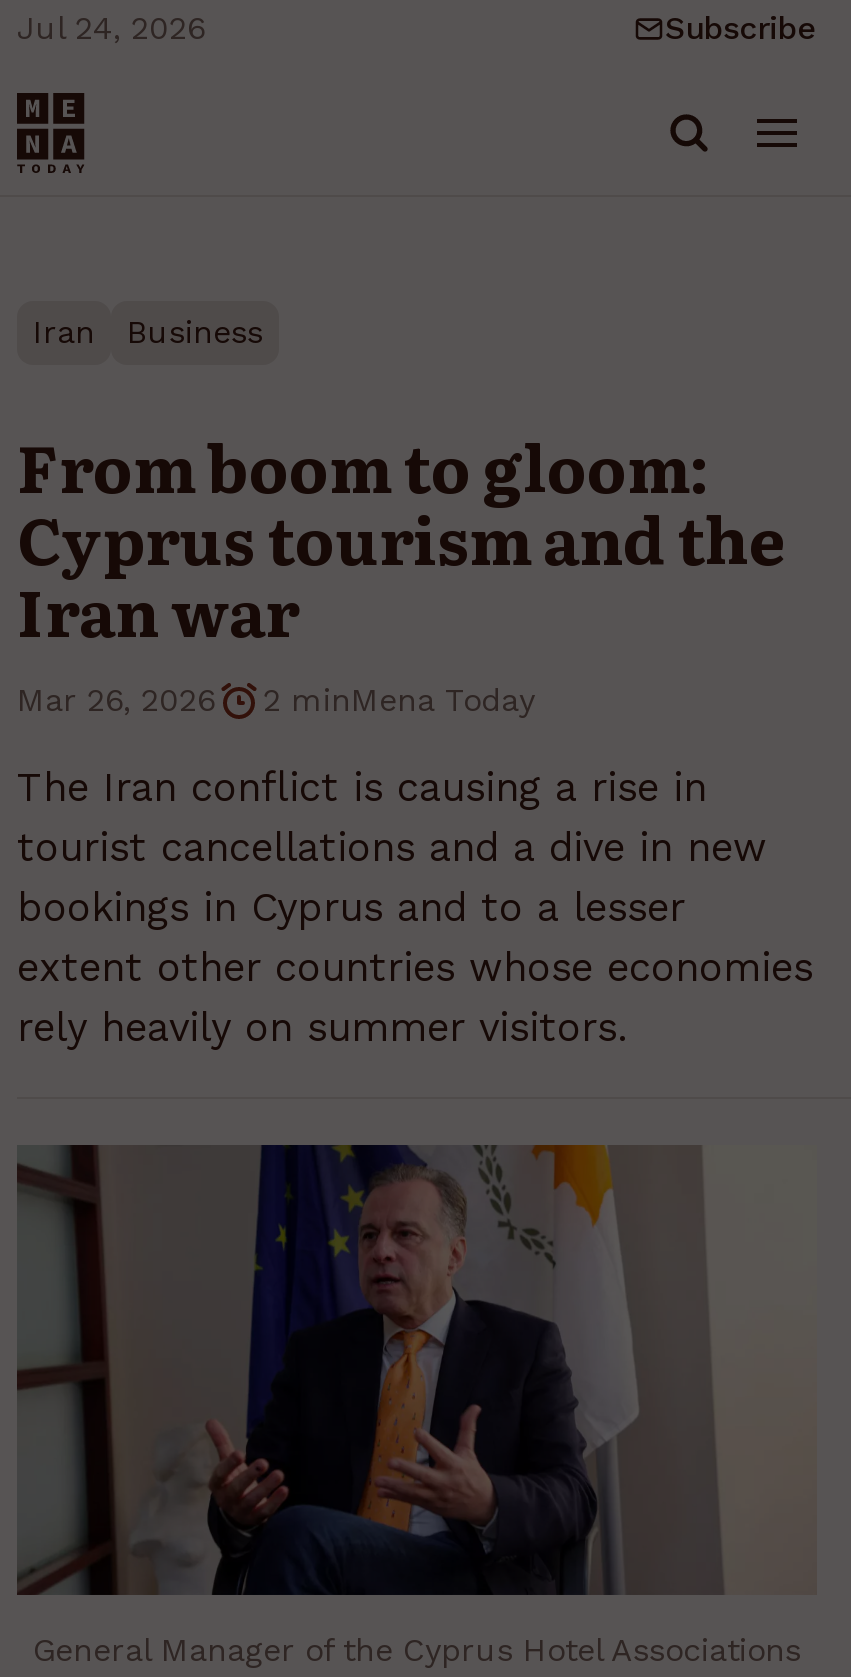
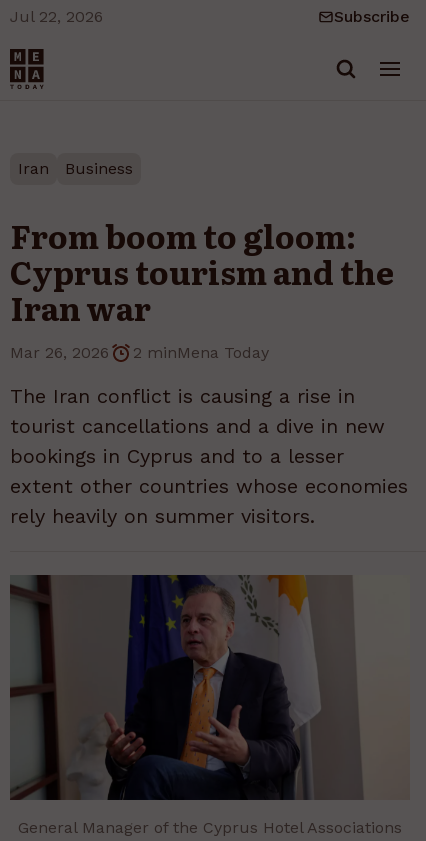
- Jul 24, 2026
+ Jul 22, 2026
